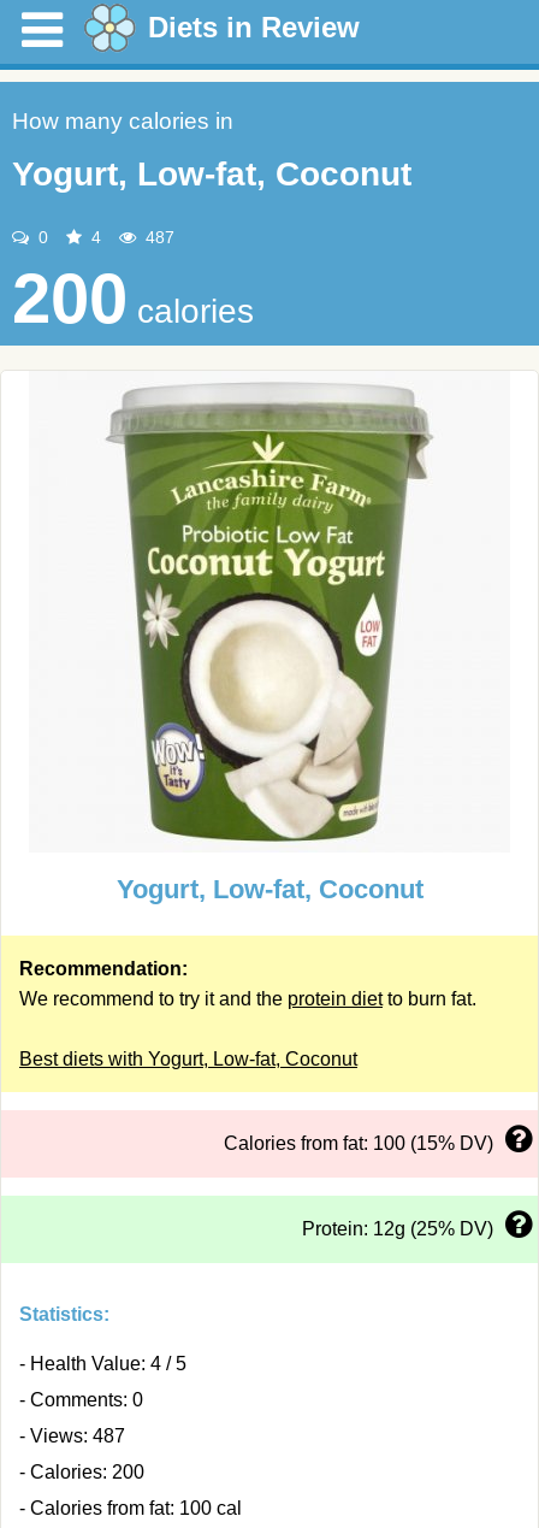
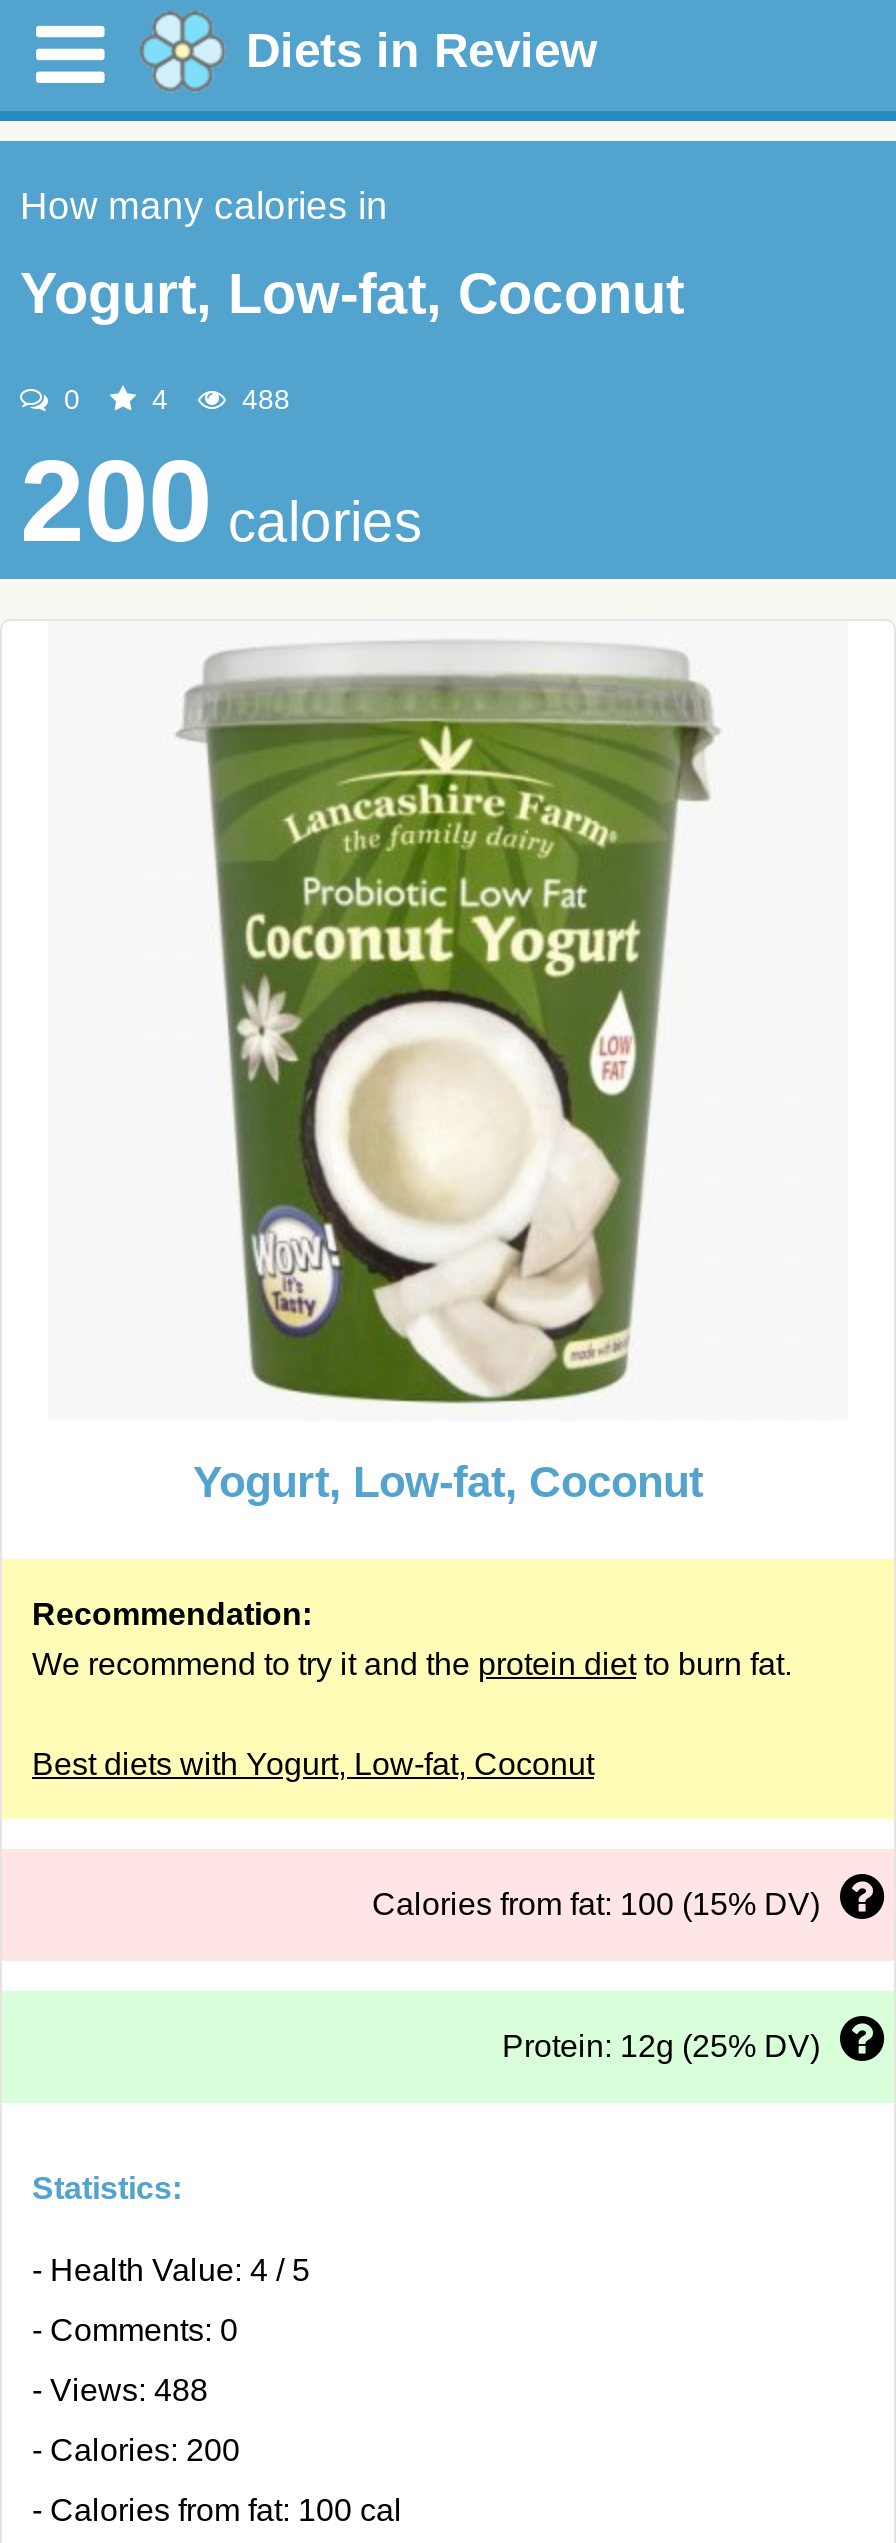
- 487
+ 488

- - Views: 487
+ - Views: 488
